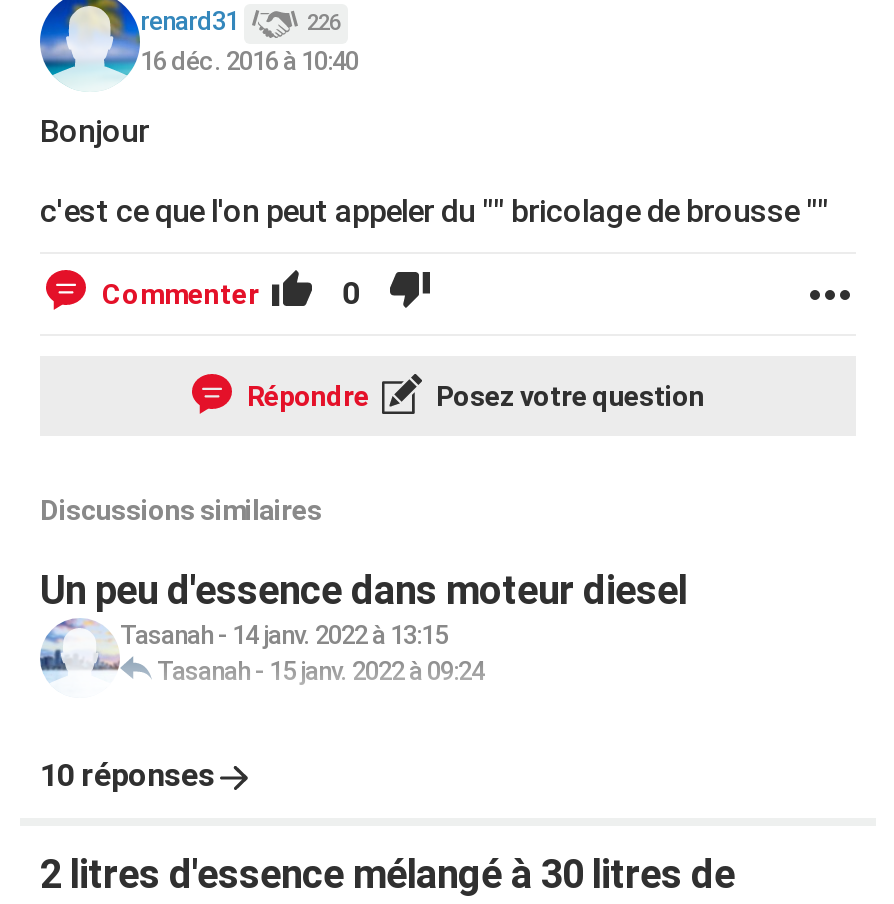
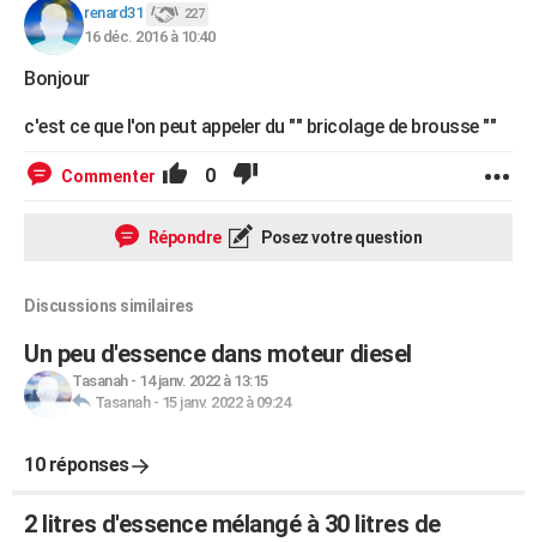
- 226
+ 227
